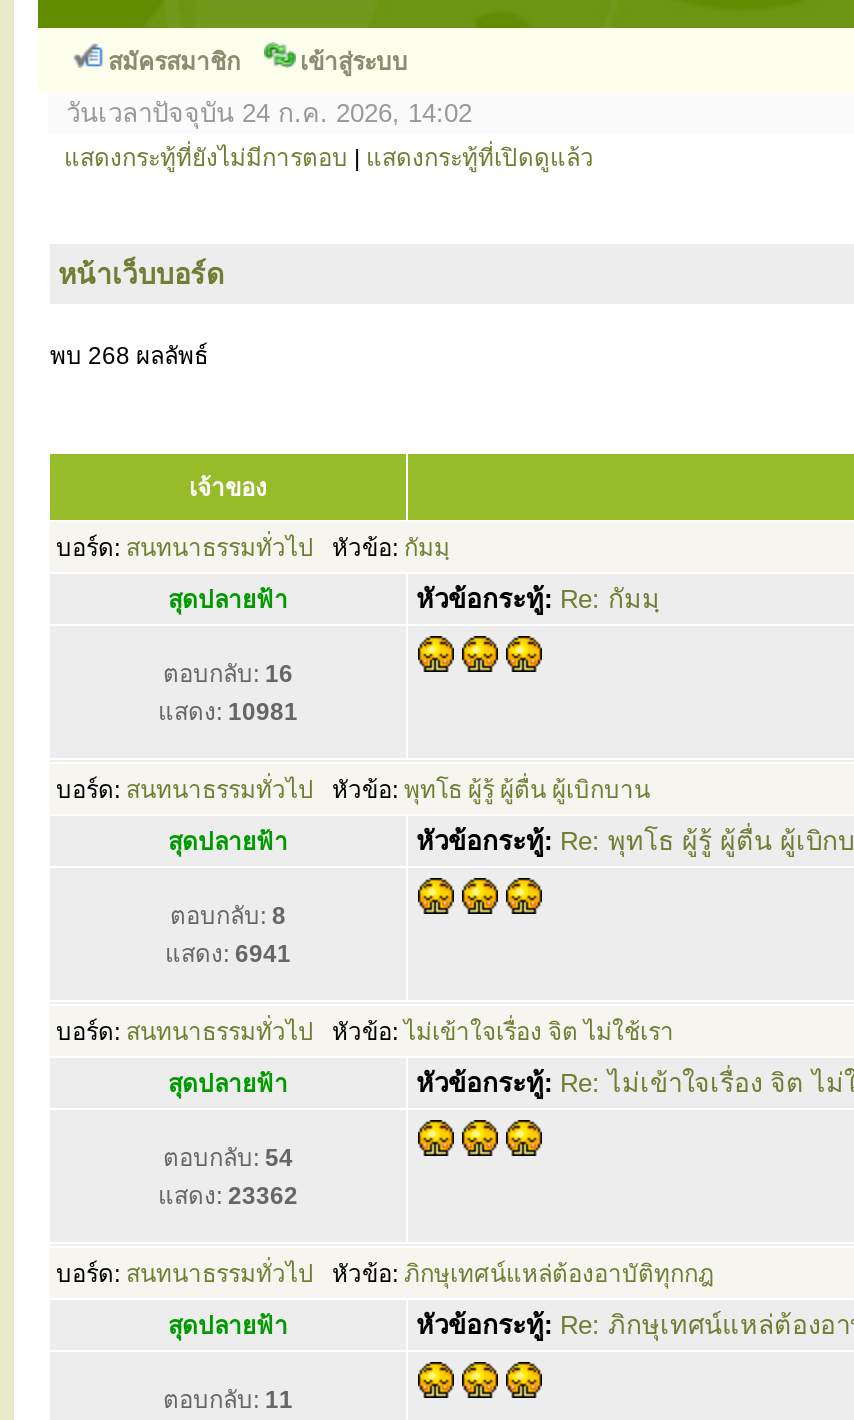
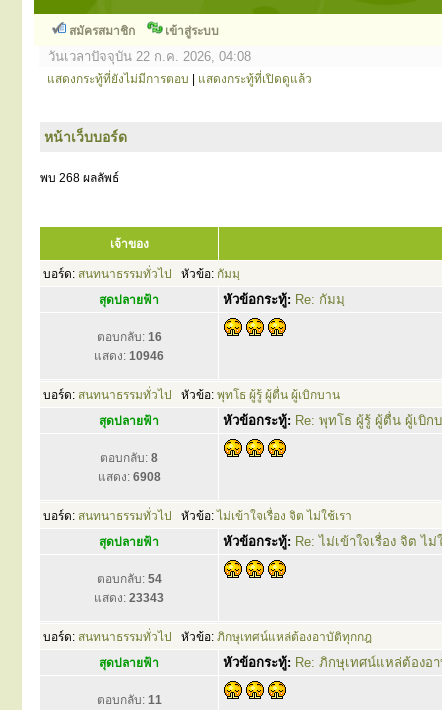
- วันเวลาปัจจุบัน 24 ก.ค. 2026, 14:02
+ วันเวลาปัจจุบัน 22 ก.ค. 2026, 04:08

- แสดง: 10981
+ แสดง: 10946

- แสดง: 6941
+ แสดง: 6908

- แสดง: 23362
+ แสดง: 23343
